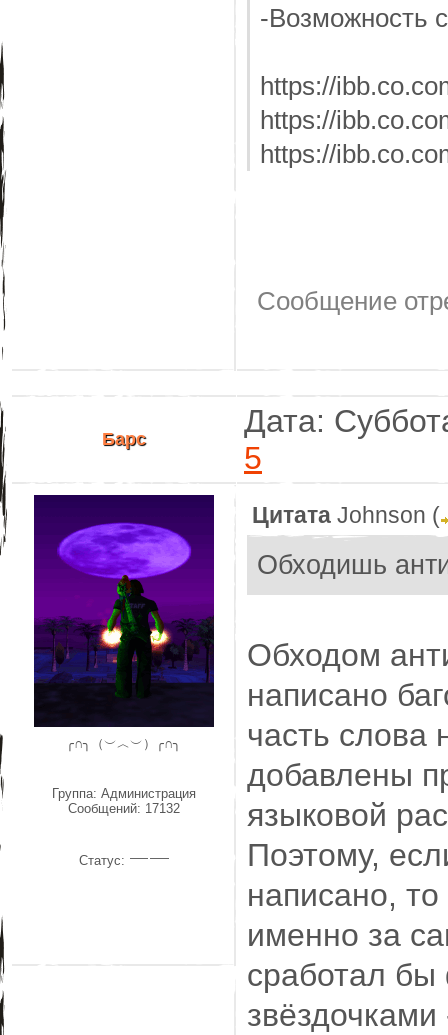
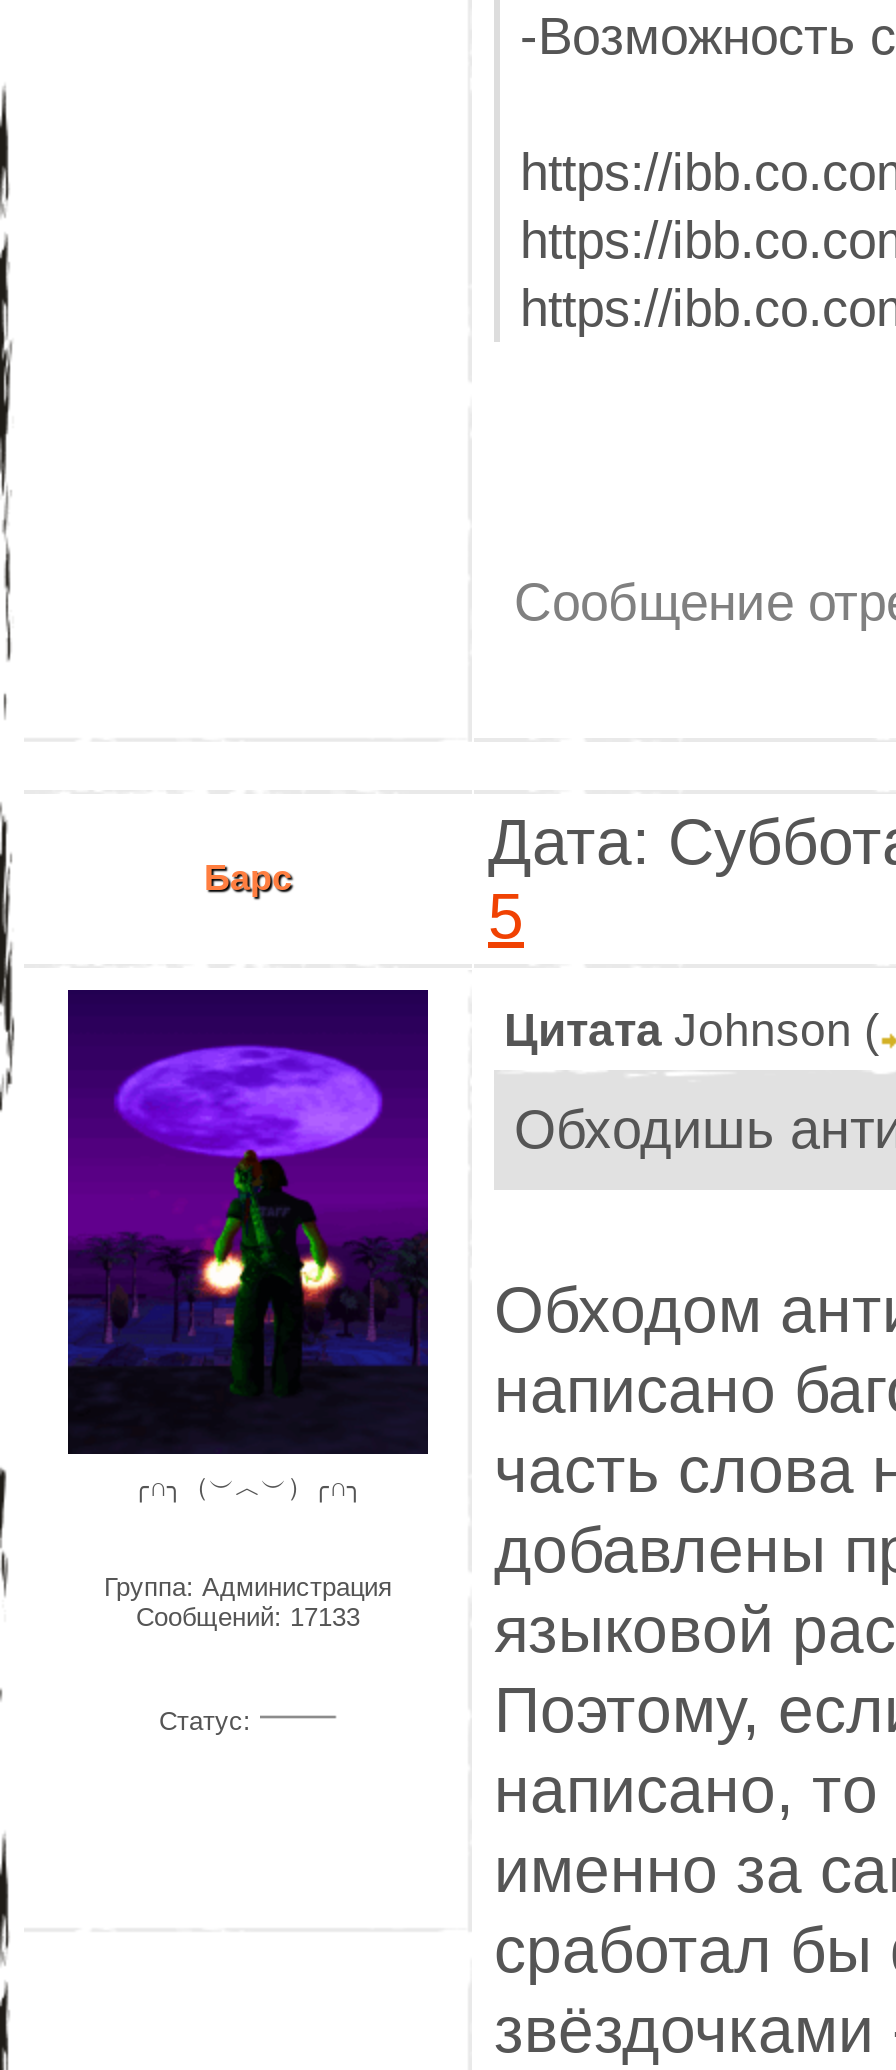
- Сообщений: 17132
+ Сообщений: 17133
